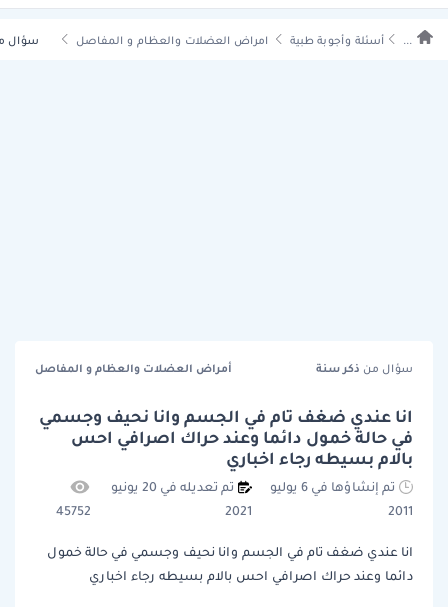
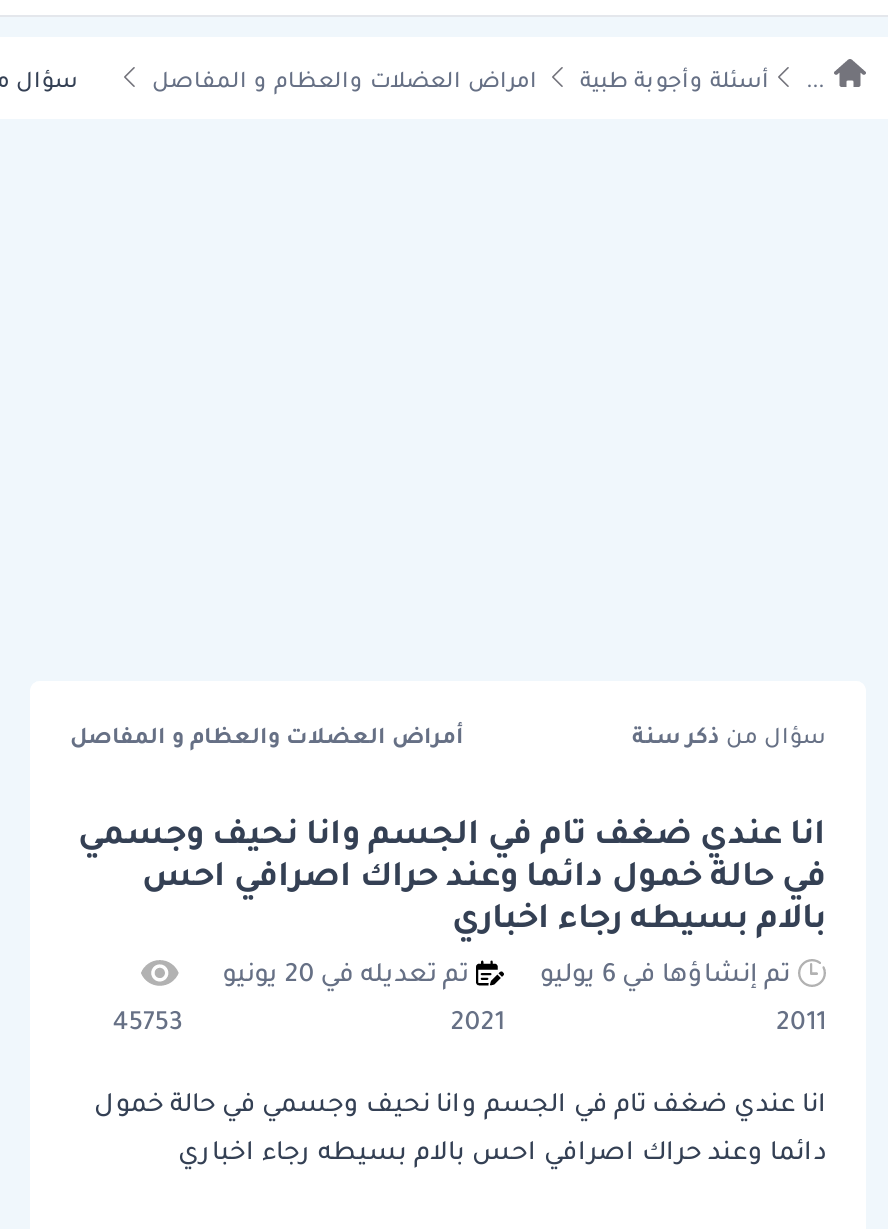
- 45752
+ 45753
